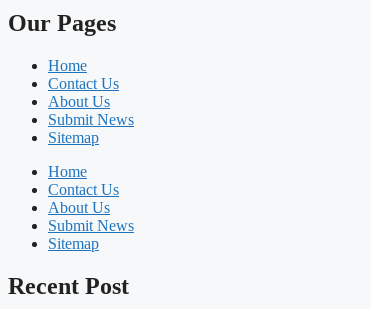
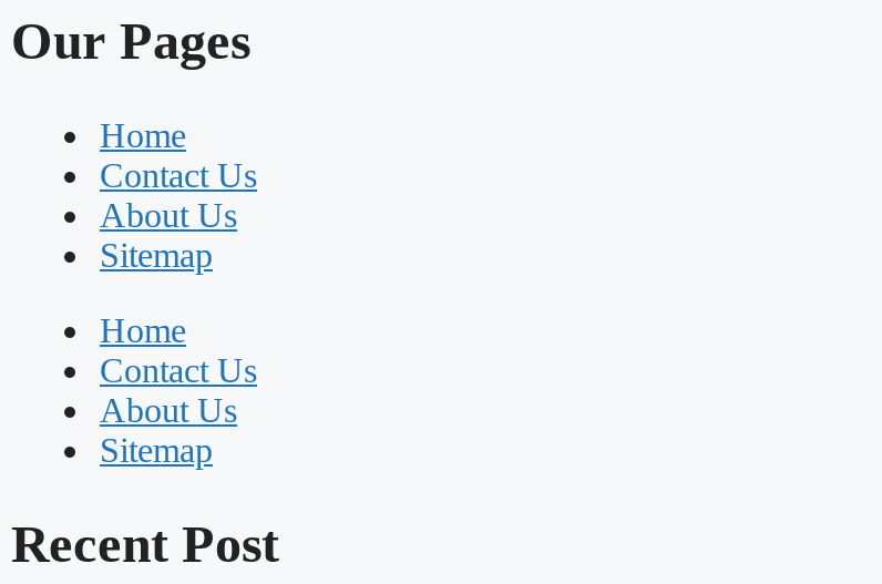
- Submit News

- Submit News
